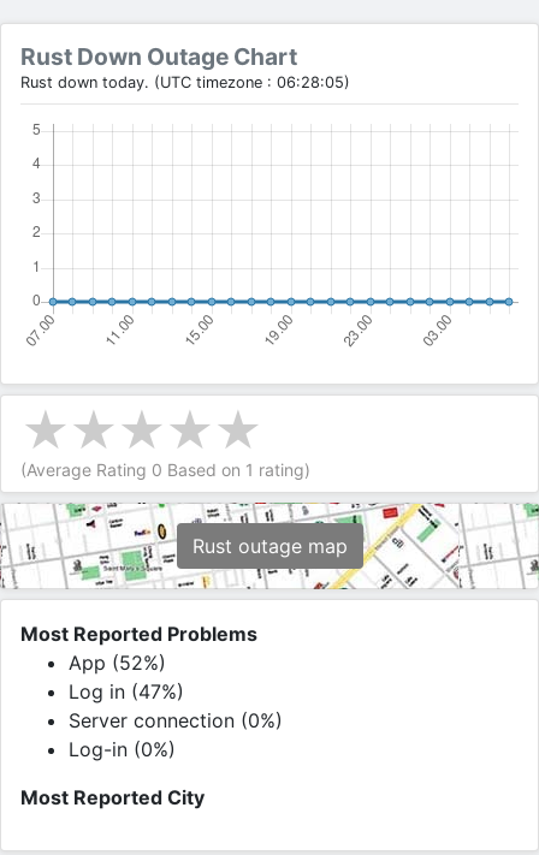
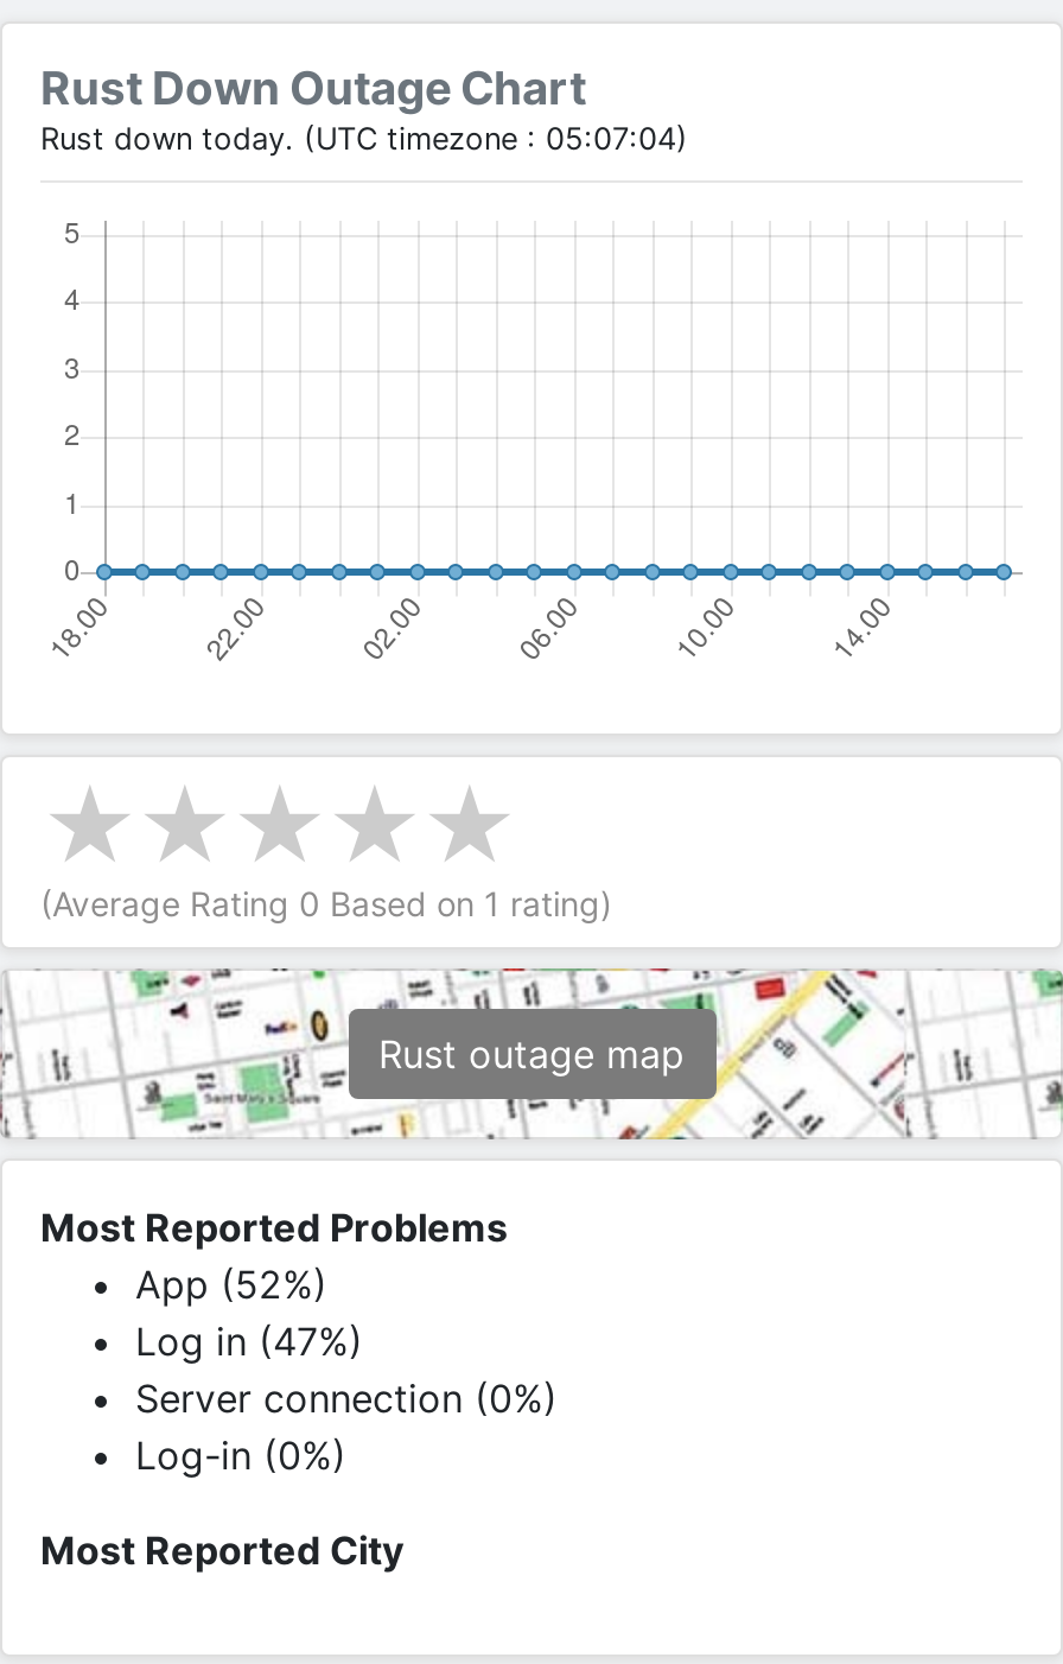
- Rust down today. (UTC timezone : 06:28:05)
+ Rust down today. (UTC timezone : 05:07:04)
